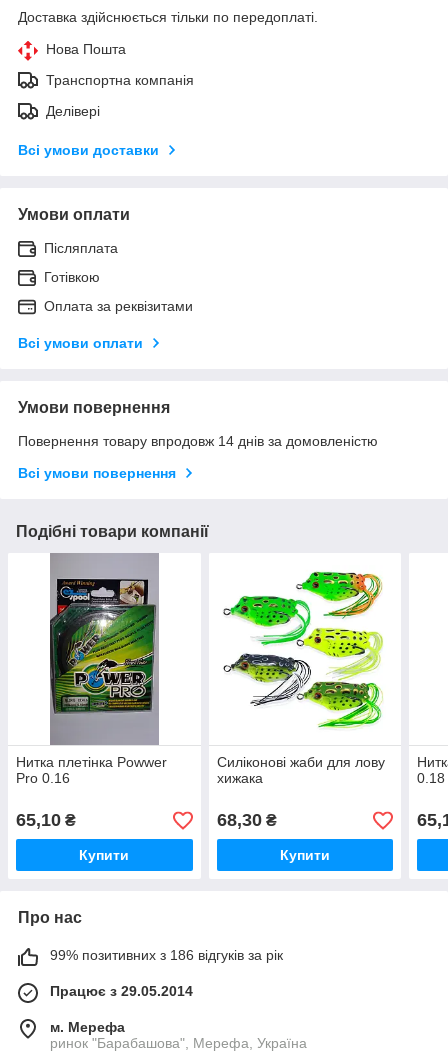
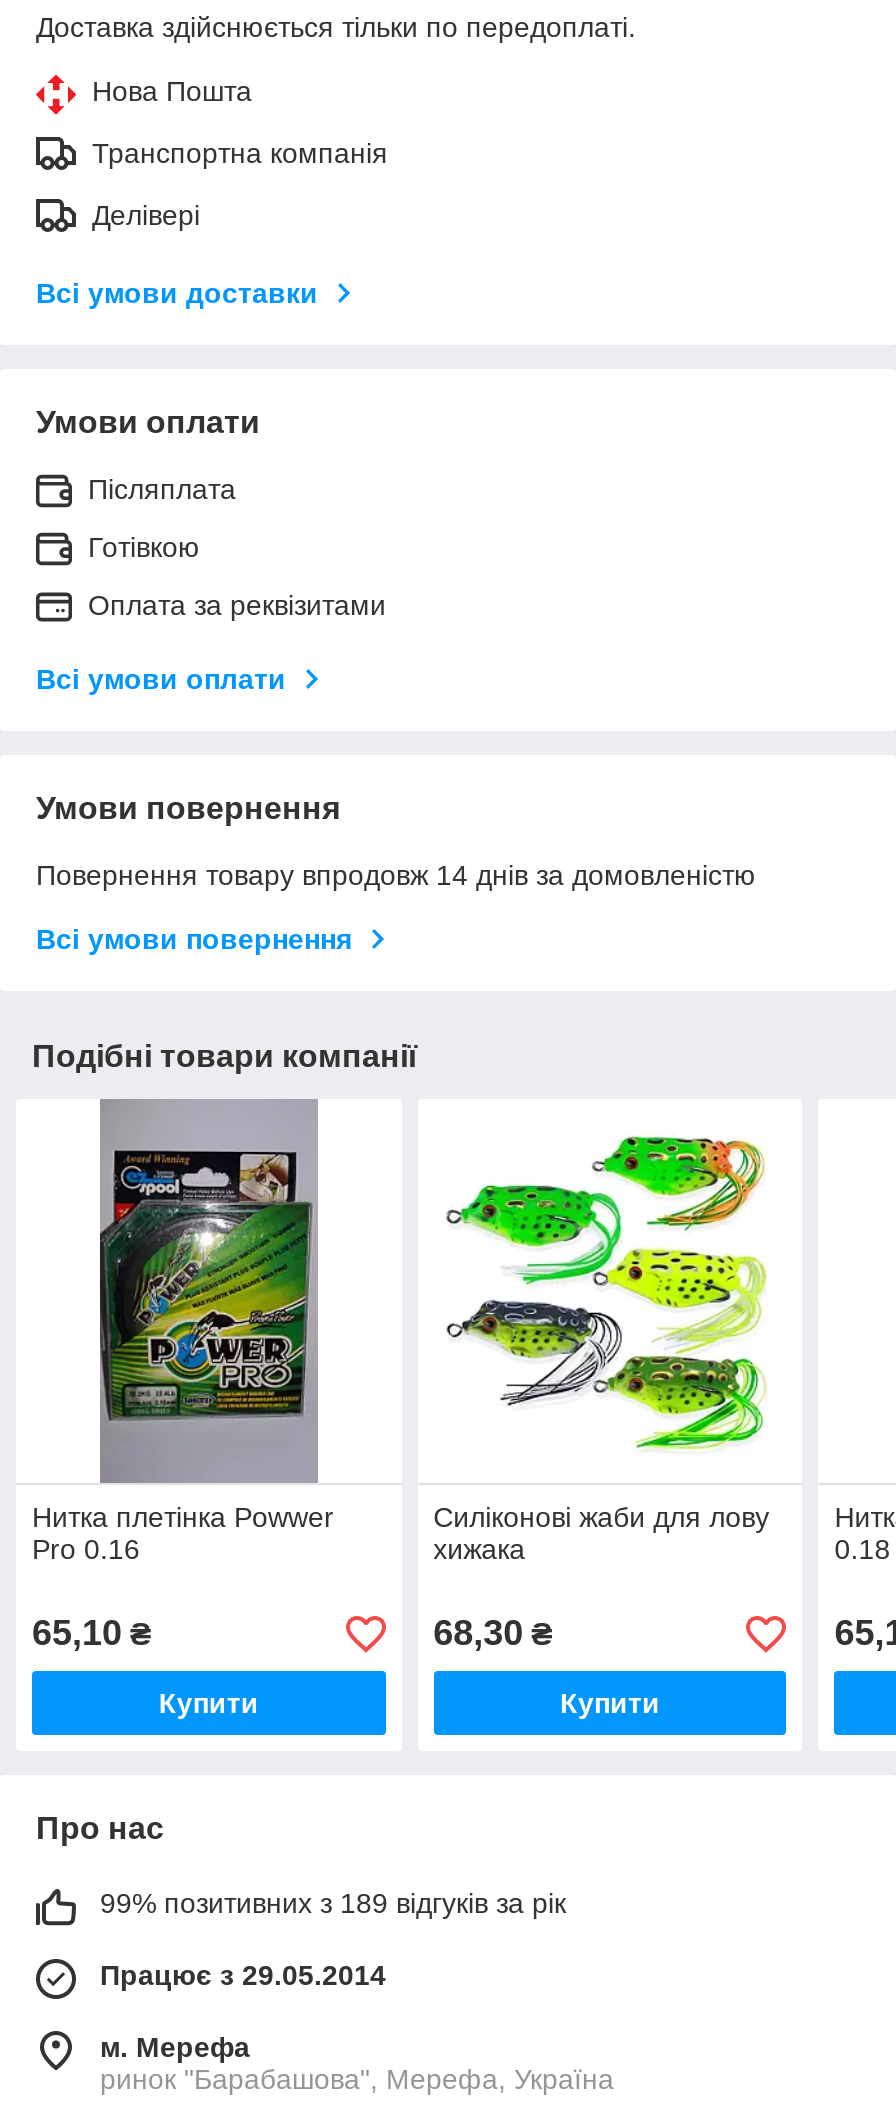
- 99% позитивних з 186 відгуків за рік
+ 99% позитивних з 189 відгуків за рік
